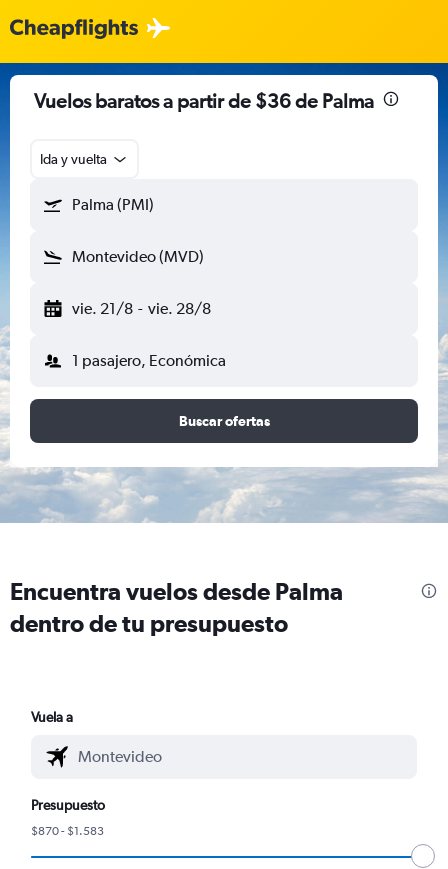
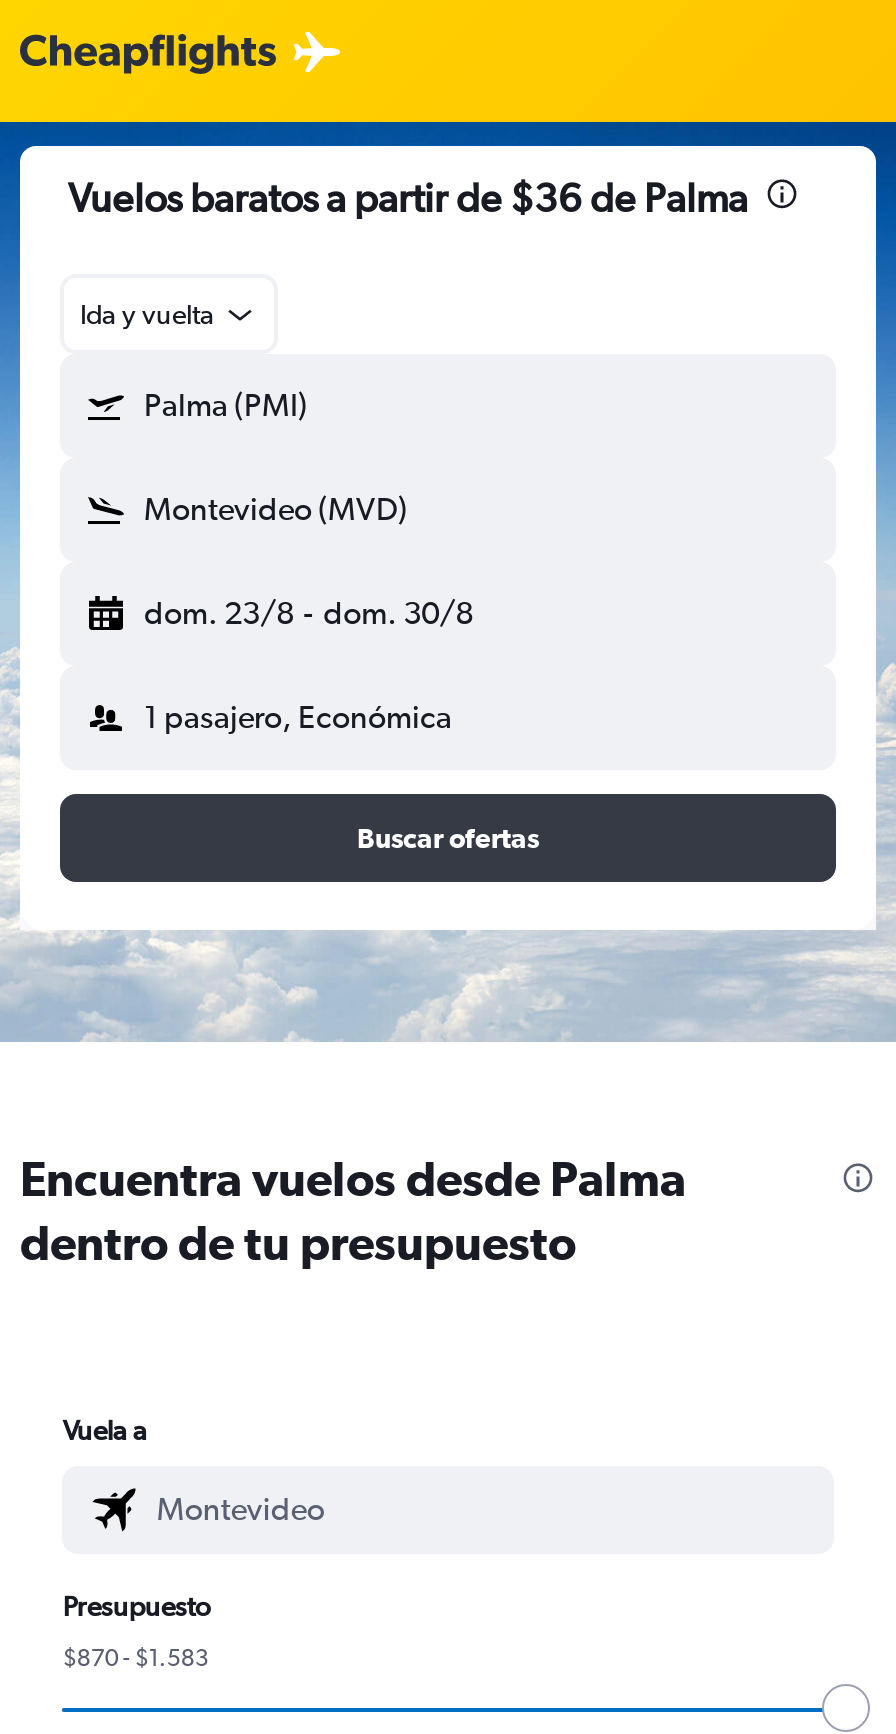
- vie. 21/8 - vie. 28/8
+ dom. 23/8 - dom. 30/8
